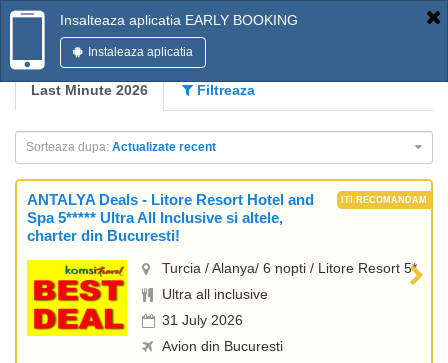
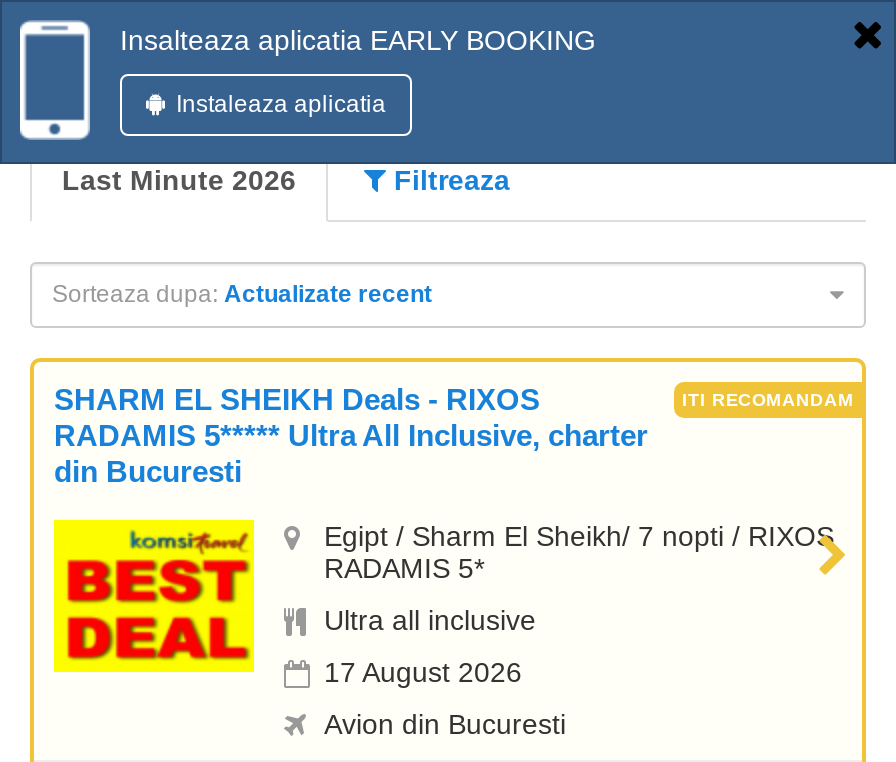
- ANTALYA Deals - Litore Resort Hotel and
- Spa 5***** Ultra All Inclusive si altele,
- charter din Bucuresti!
+ SHARM EL SHEIKH Deals - RIXOS
+ RADAMIS 5***** Ultra All Inclusive, charter
+ din Bucuresti

- Turcia / Alanya/ 6 nopti / Litore Resort 5*
+ Egipt / Sharm El Sheikh/ 7 nopti / RIXOS
+ RADAMIS 5*

- [image]
- 31 July 2026
+ [image]
+ 17 August 2026
